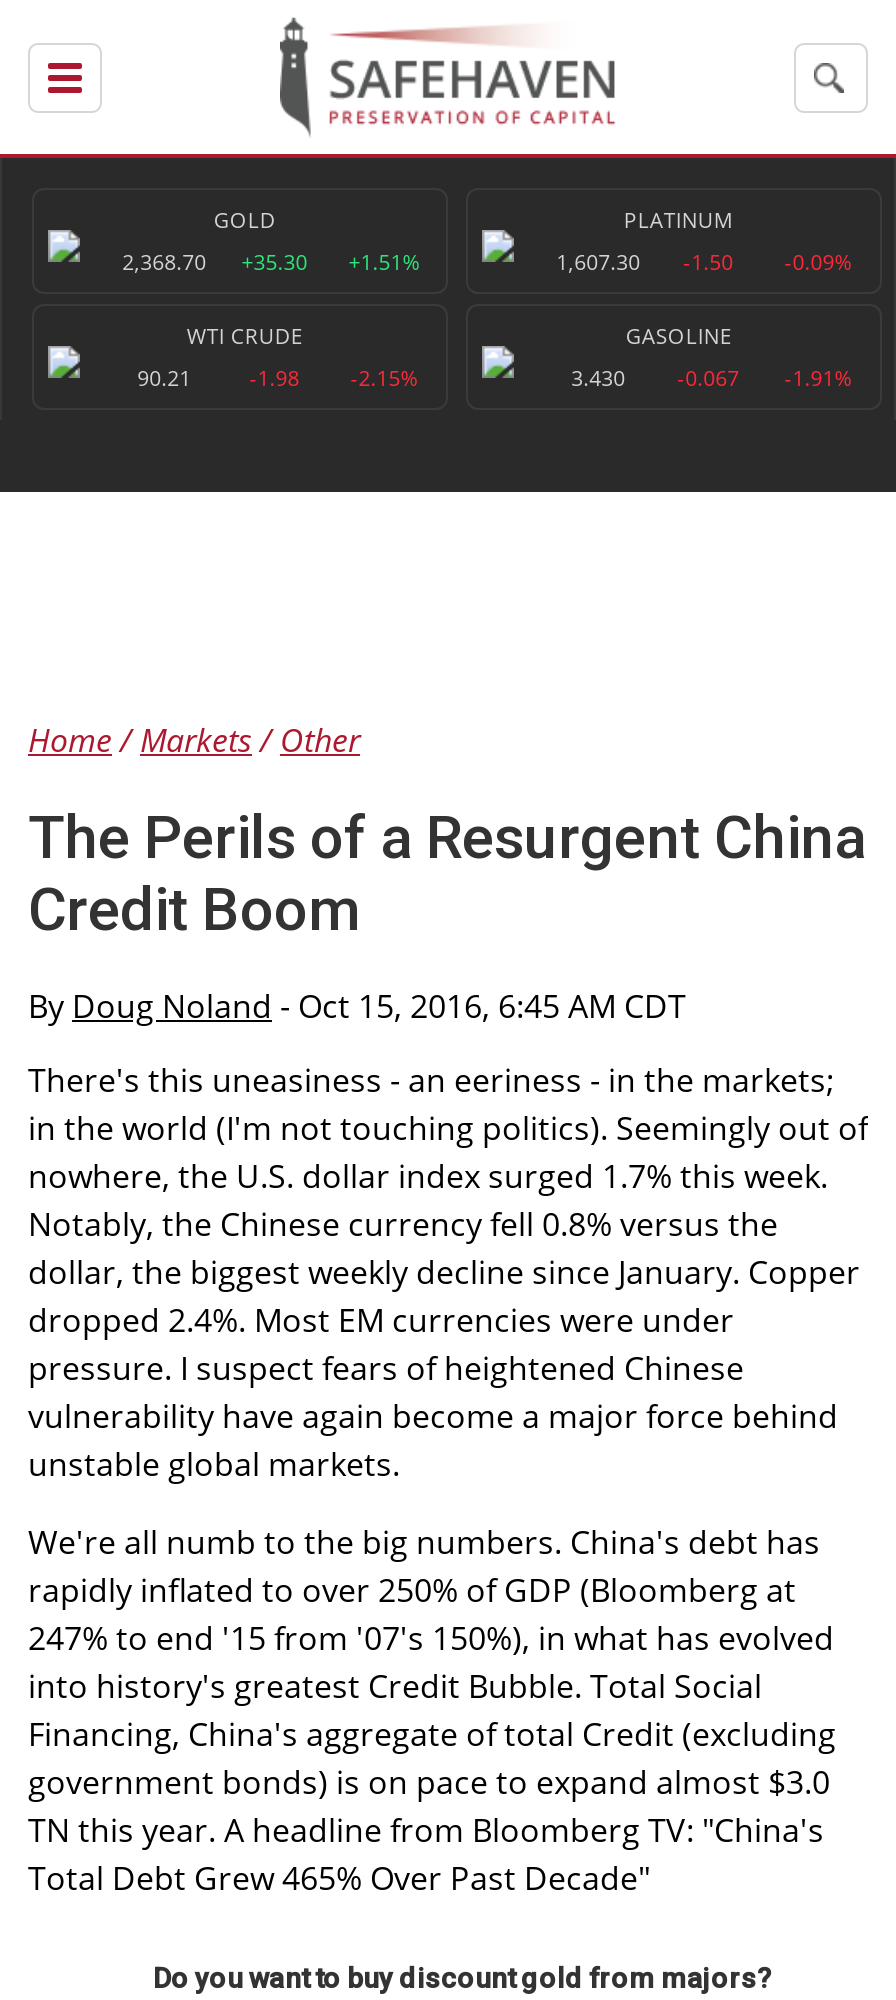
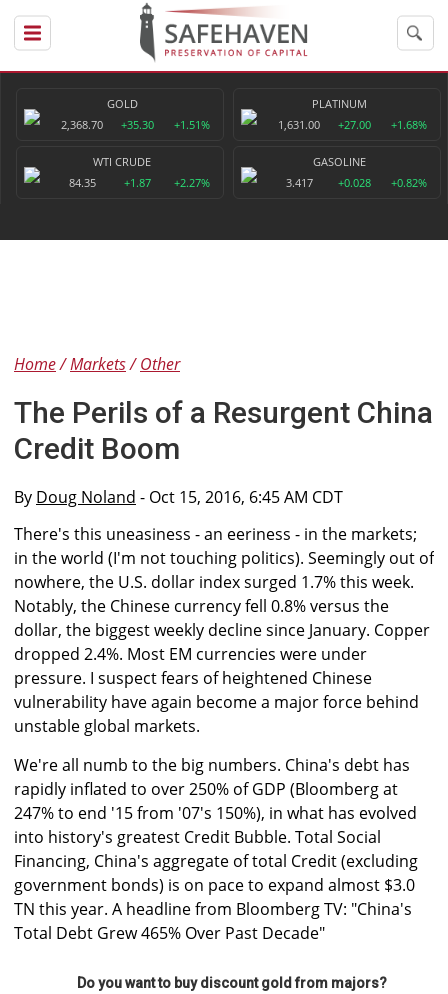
- 1,607.30
+ 1,631.00

- -1.50
+ +27.00

- -0.09%
+ +1.68%

- 90.21
+ 84.35

- -1.98
+ +1.87

- -2.15%
+ +2.27%

- 3.430
+ 3.417

- -0.067
+ +0.028

- -1.91%
+ +0.82%
